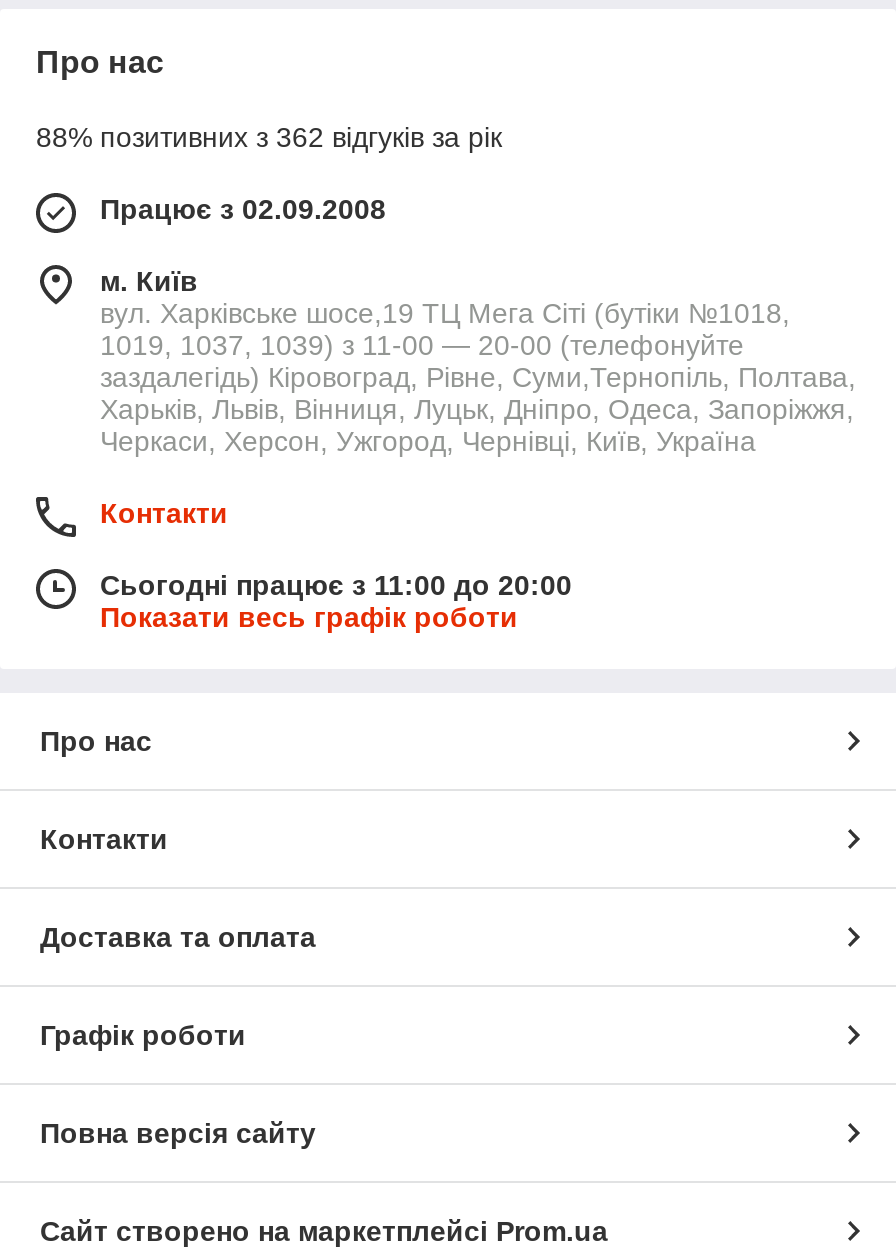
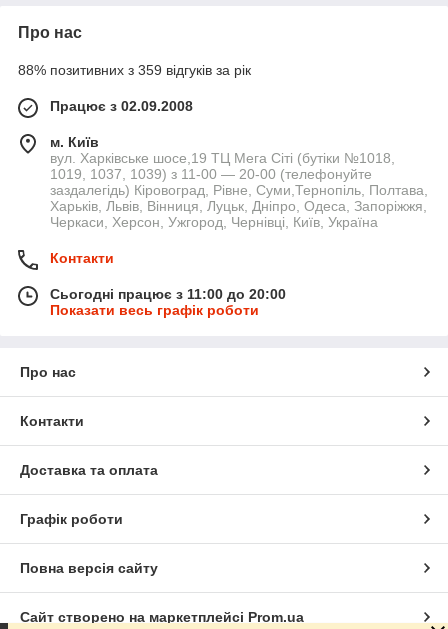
- 88% позитивних з 362 відгуків за рік
+ 88% позитивних з 359 відгуків за рік
